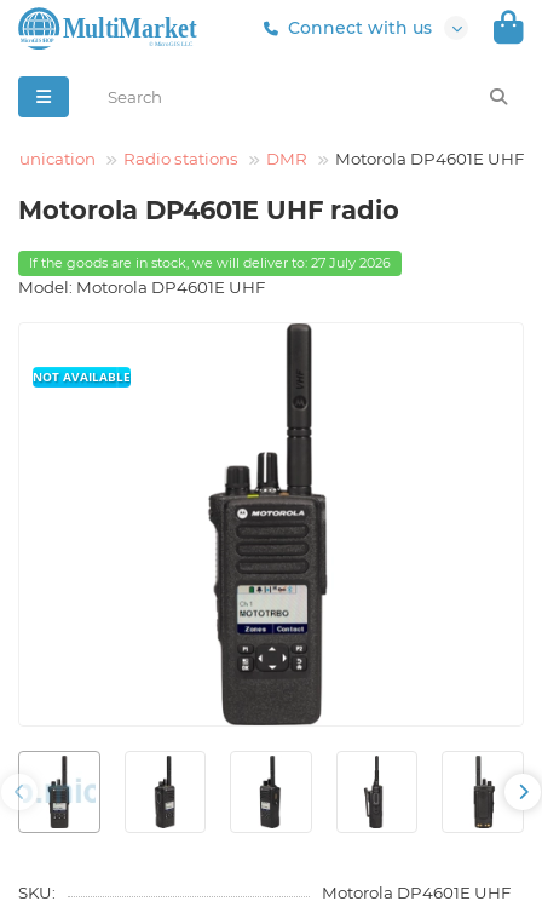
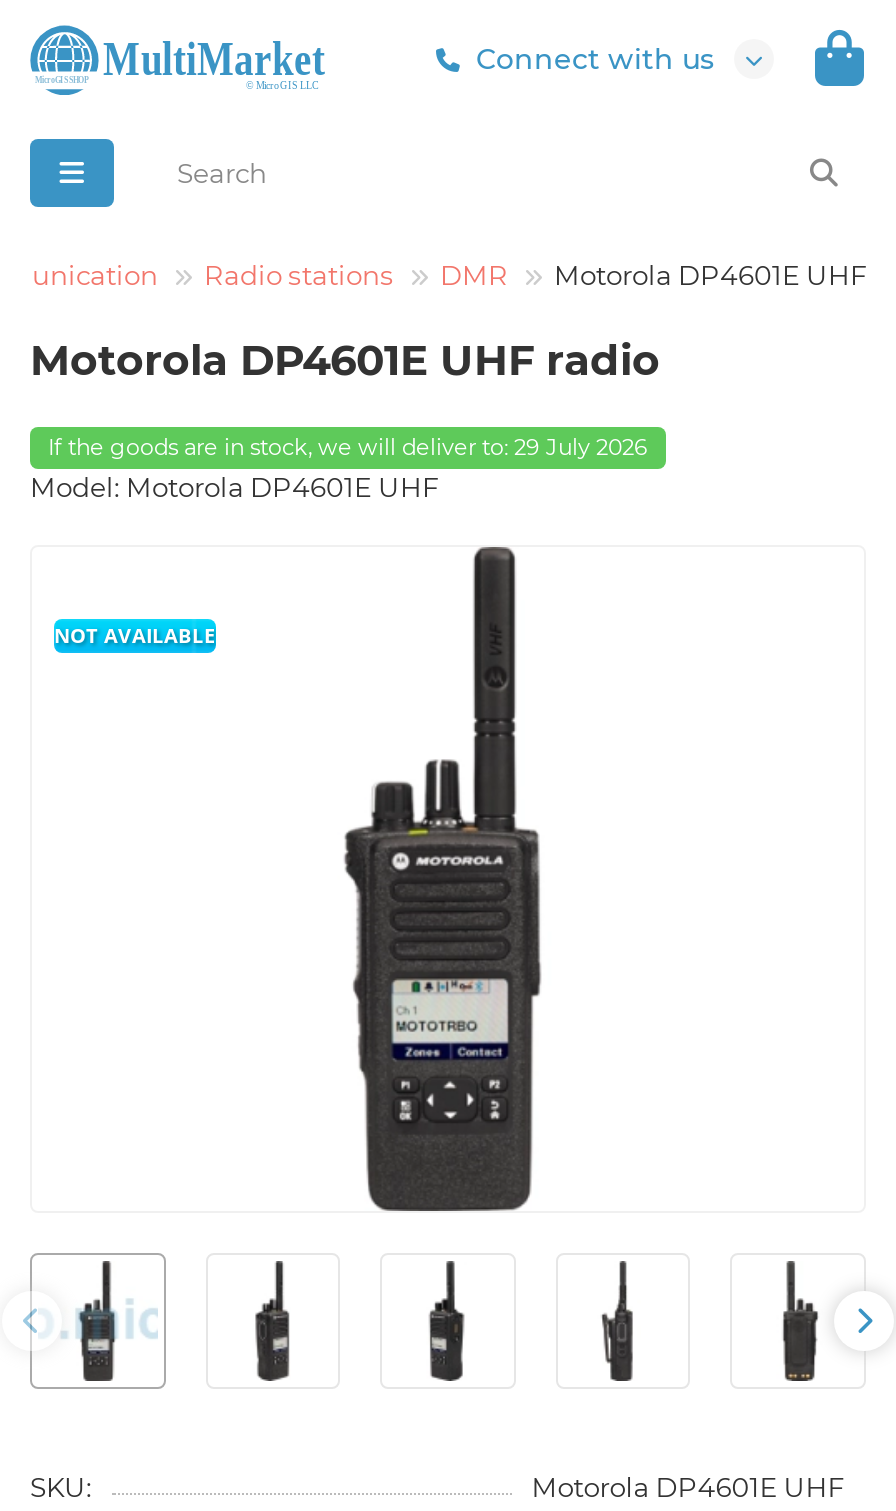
- If the goods are in stock, we will deliver to: 27 July 2026
+ If the goods are in stock, we will deliver to: 29 July 2026
